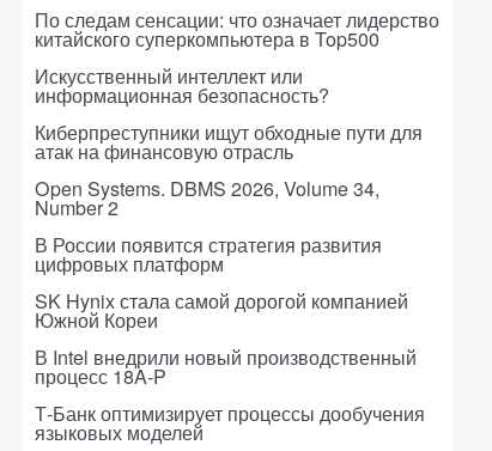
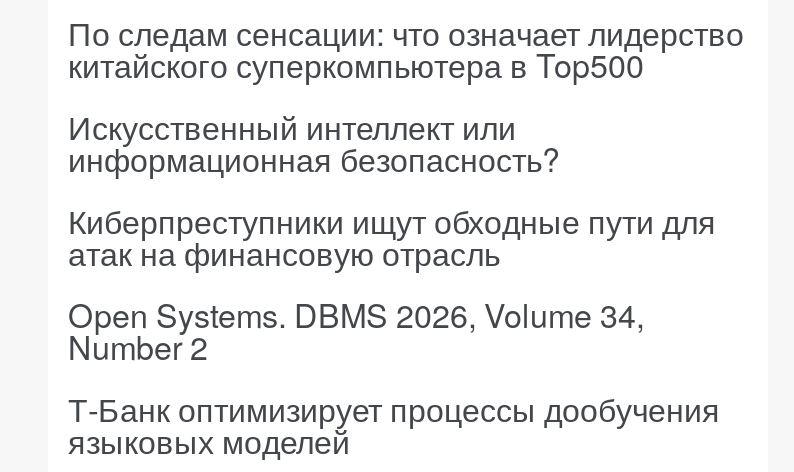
- В России появится стратегия развития
- цифровых платформ
- SK Hynix стала самой дорогой компанией
- Южной Кореи
- В Intel внедрили новый производственный
- процесс 18A-P
